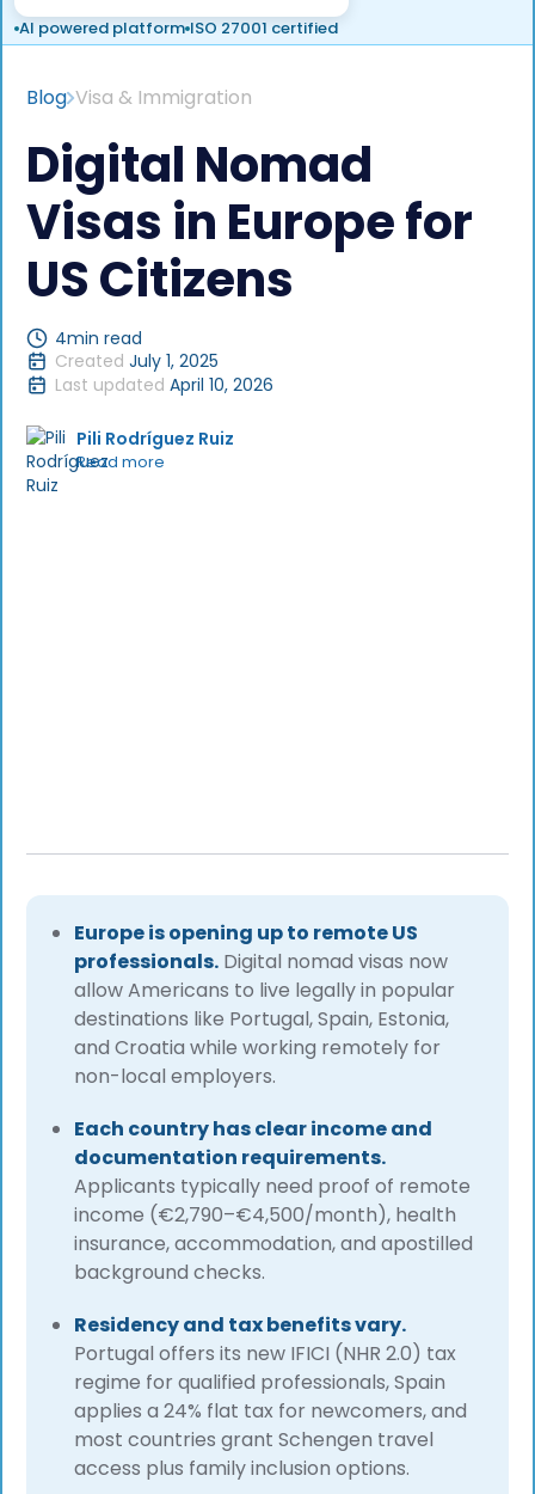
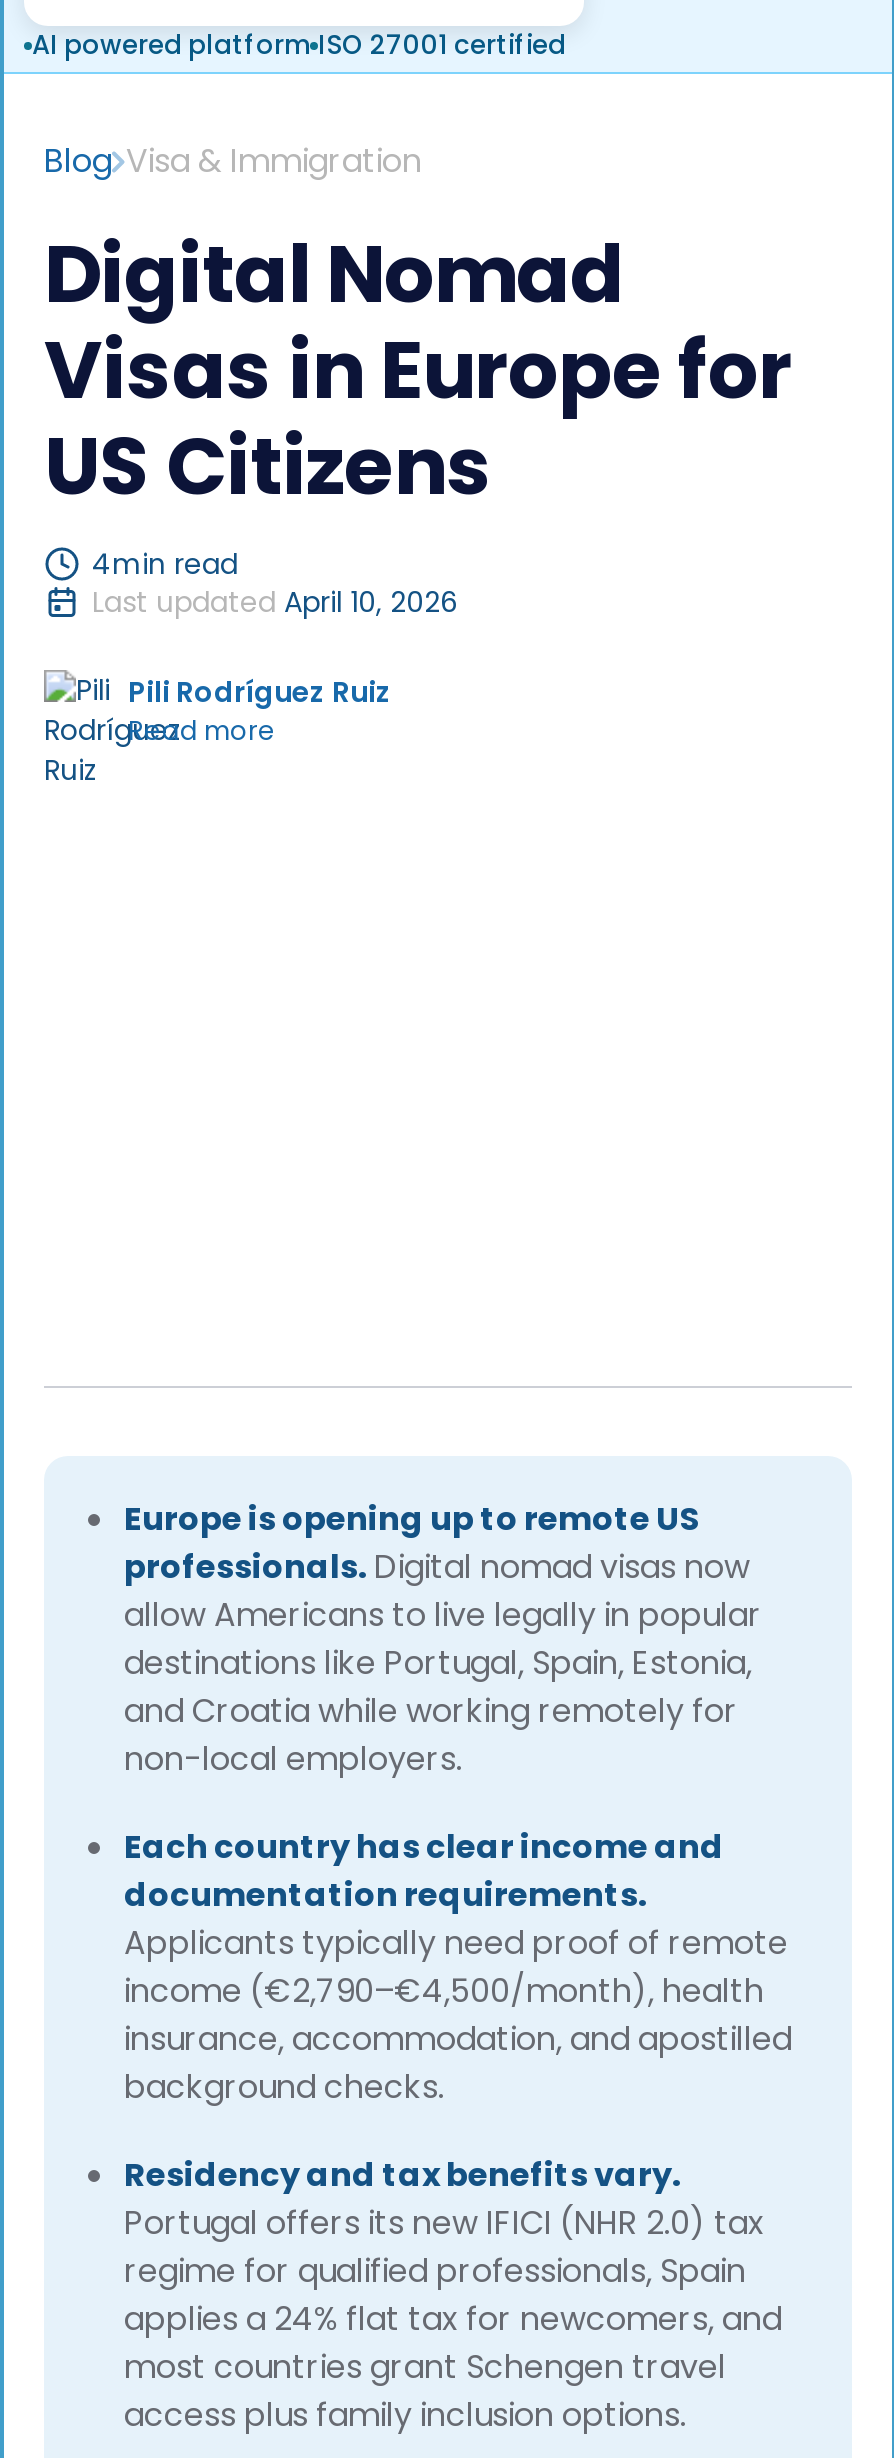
- Created July 1, 2025
